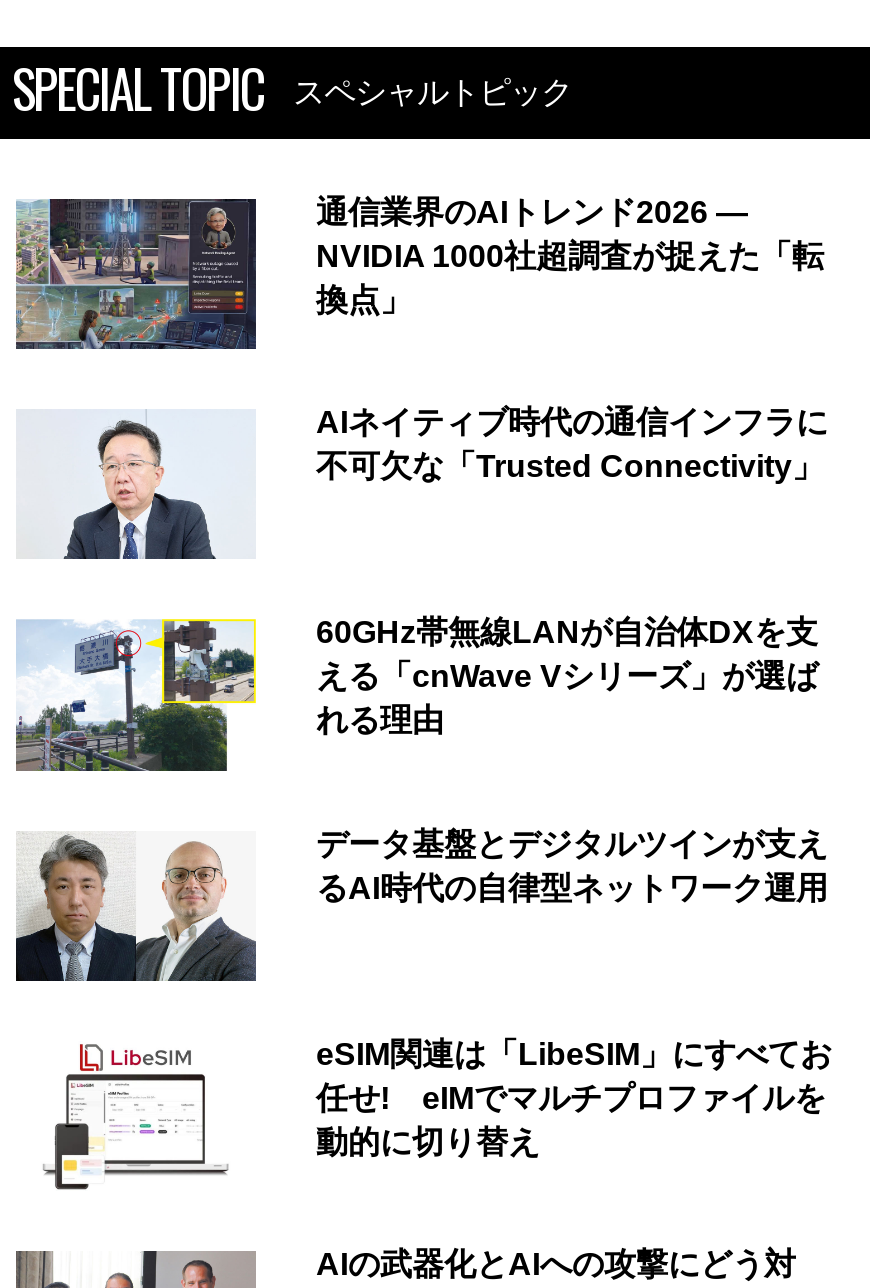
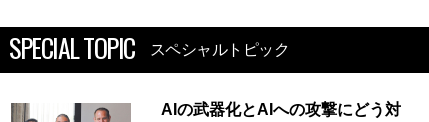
- [image]
- 通信業界のAIトレンド2026 ―
- NVIDIA 1000社超調査が捉えた「転
- 換点」

- [image]

- AIネイティブ時代の通信インフラに
- 不可欠な「Trusted Connectivity」

- [image]
- 60GHz帯無線LANが自治体DXを支
- える「cnWave Vシリーズ」が選ば
- れる理由

- [image]
- データ基盤とデジタルツインが支え
- るAI時代の自律型ネットワーク運用

- [image]
- eSIM関連は「LibeSIM」にすべてお
- 任せ! eIMでマルチプロファイルを
- 動的に切り替え
